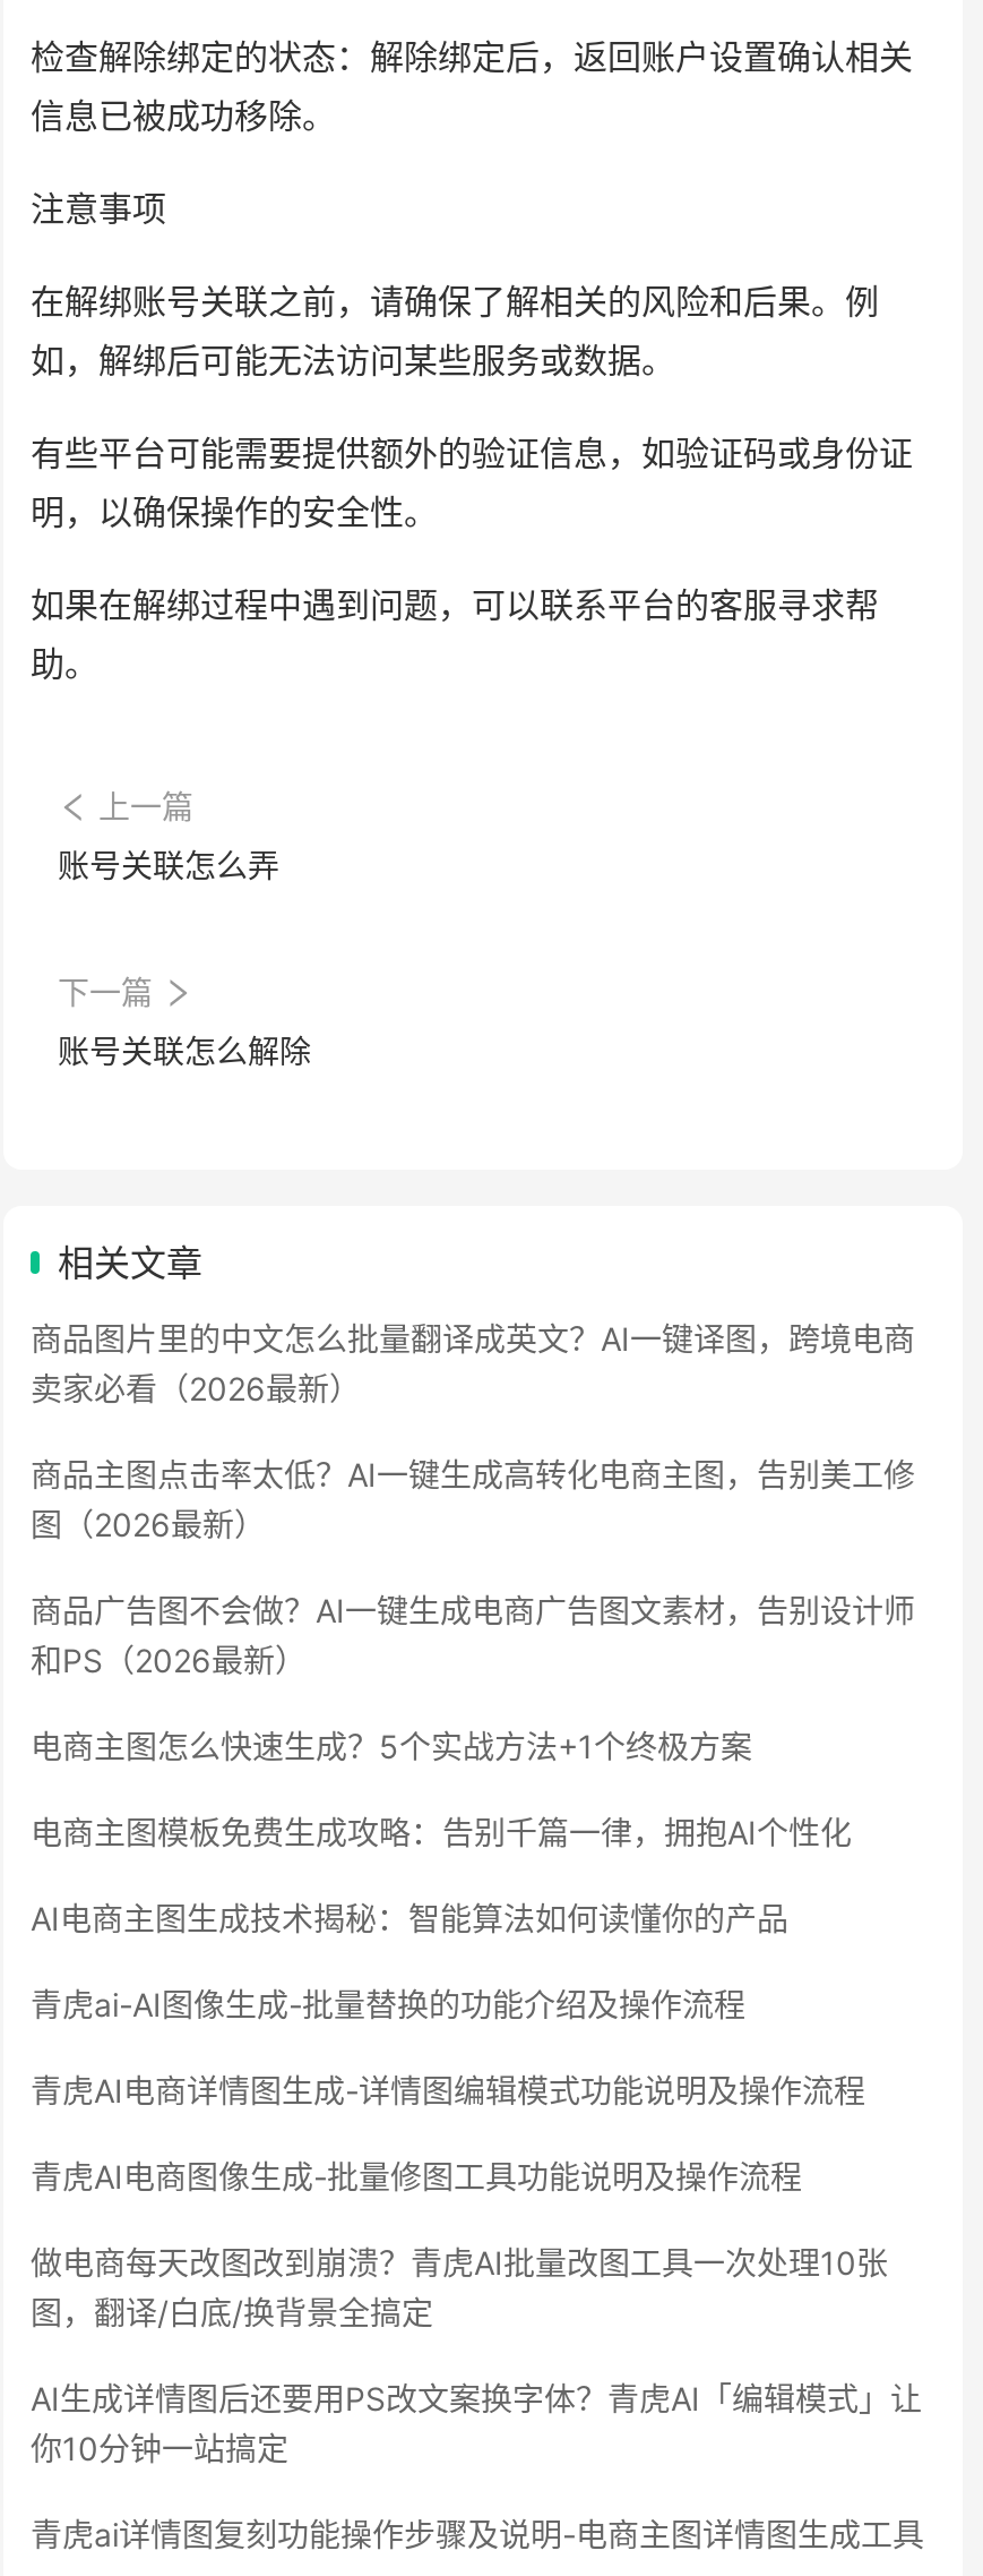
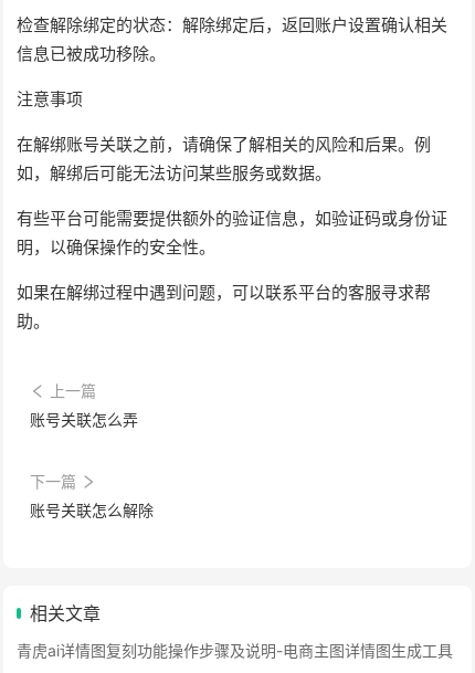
- 商品图片里的中文怎么批量翻译成英文？AI一键译图，跨境电商
- 卖家必看（2026最新）
- 商品主图点击率太低？AI一键生成高转化电商主图，告别美工修
- 图（2026最新）
- 商品广告图不会做？AI一键生成电商广告图文素材，告别设计师
- 和PS（2026最新）
- 电商主图怎么快速生成？5个实战方法+1个终极方案
- 电商主图模板免费生成攻略：告别千篇一律，拥抱AI个性化
- AI电商主图生成技术揭秘：智能算法如何读懂你的产品
- 青虎ai-AI图像生成-批量替换的功能介绍及操作流程
- 青虎AI电商详情图生成-详情图编辑模式功能说明及操作流程
- 青虎AI电商图像生成-批量修图工具功能说明及操作流程
- 做电商每天改图改到崩溃？青虎AI批量改图工具一次处理10张
- 图，翻译/白底/换背景全搞定
- AI生成详情图后还要用PS改文案换字体？青虎AI「编辑模式」让
- 你10分钟一站搞定
